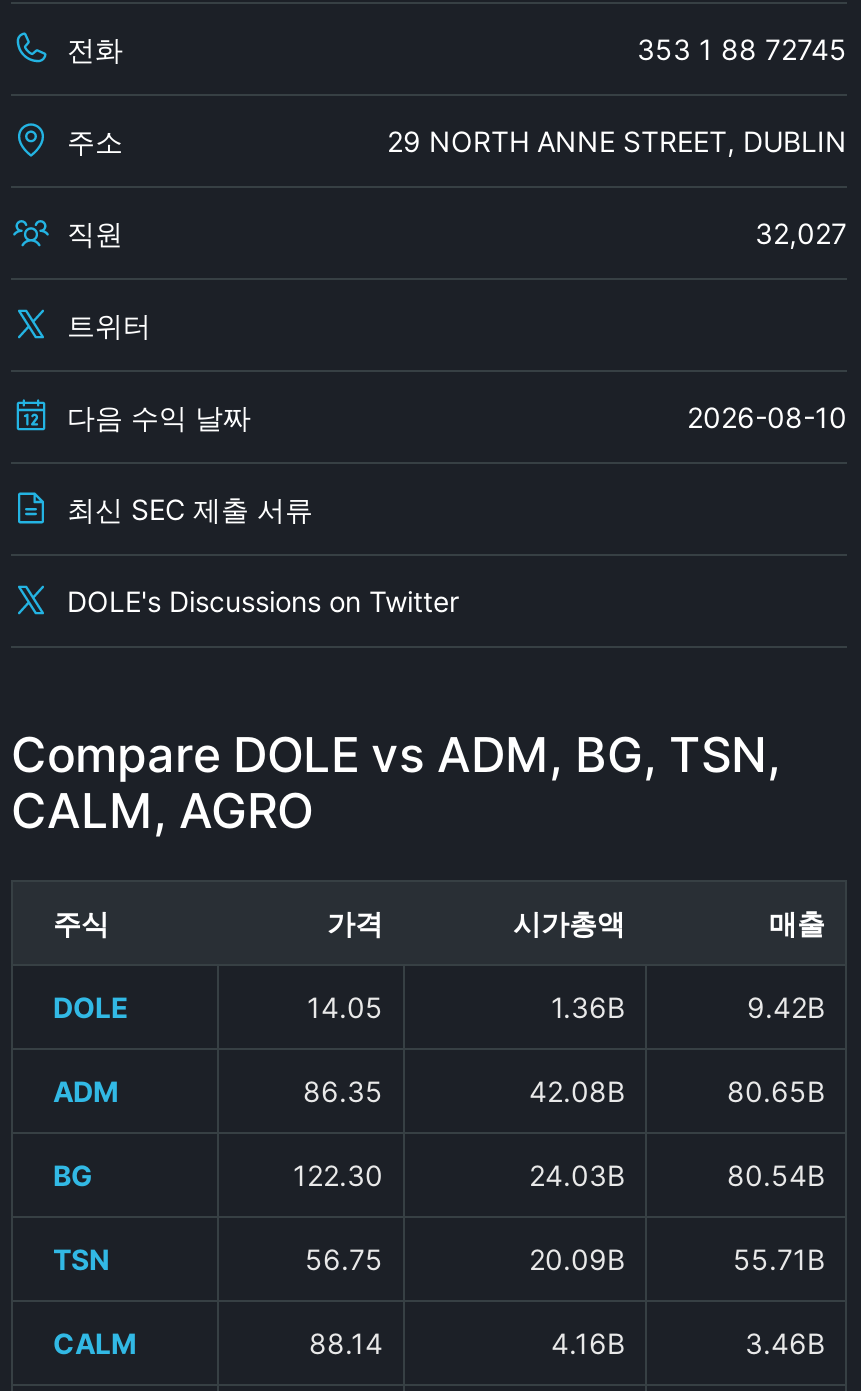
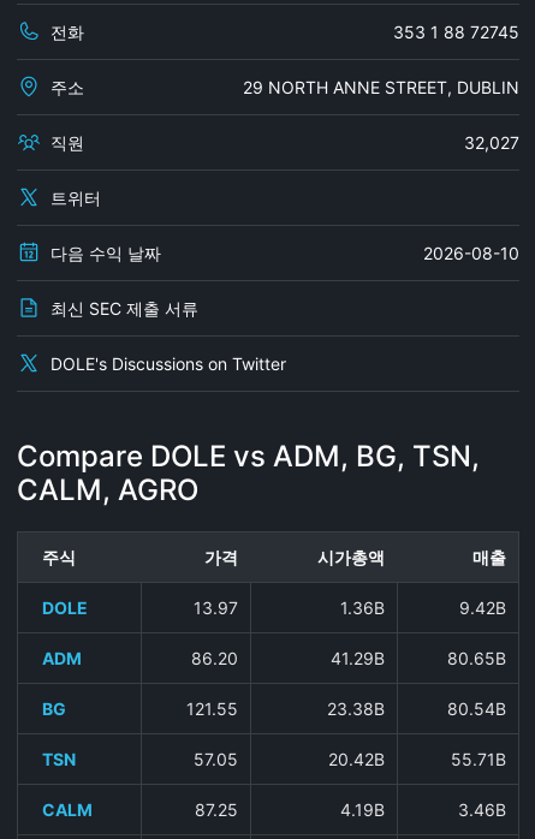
- 14.05
+ 13.97

- 86.35
- 42.08B
+ 86.20
+ 41.29B

- 122.30
- 24.03B
+ 121.55
+ 23.38B

- 56.75
- 20.09B
+ 57.05
+ 20.42B

- 88.14
- 4.16B
+ 87.25
+ 4.19B
